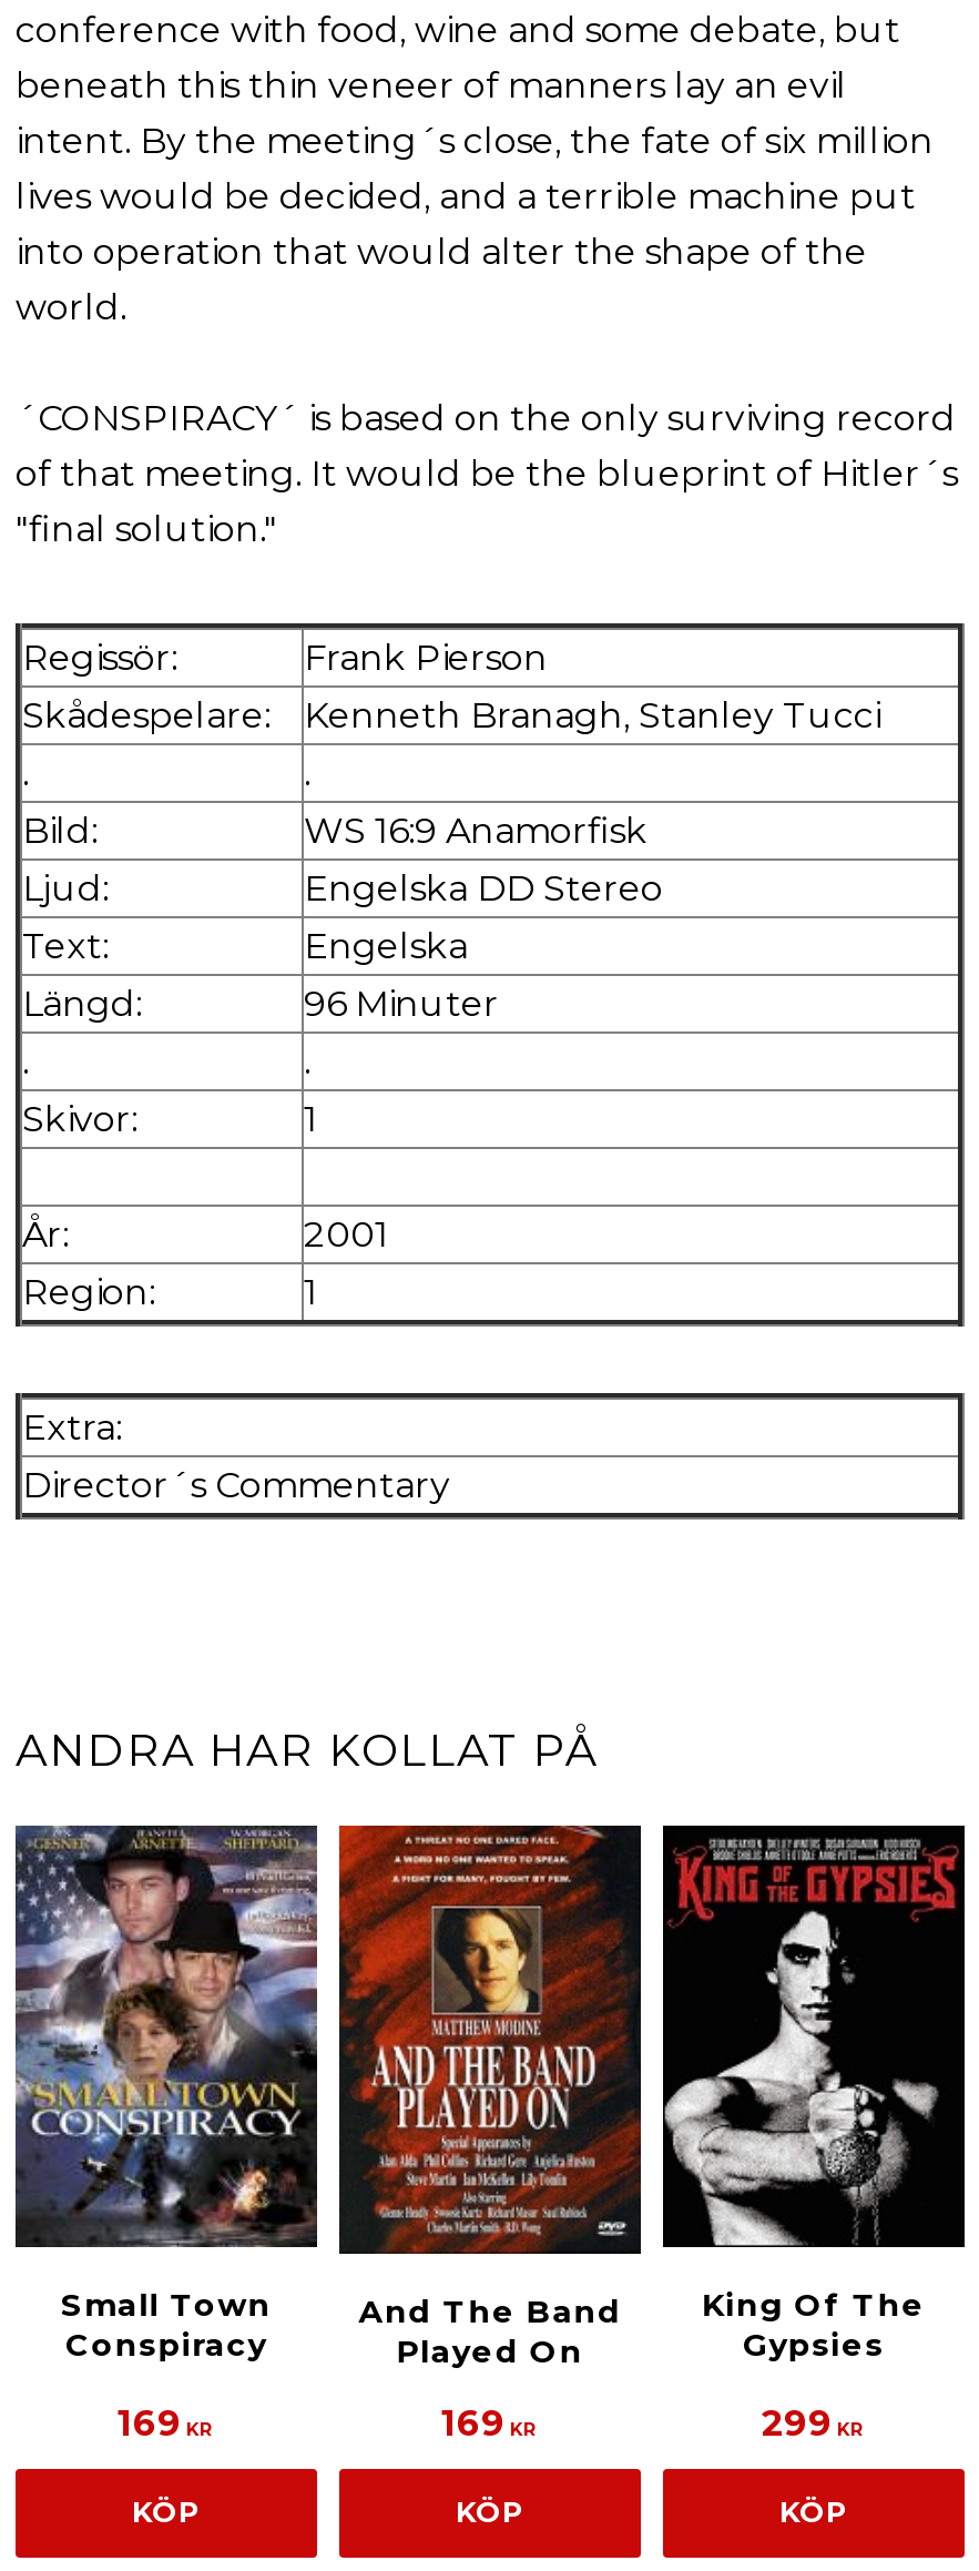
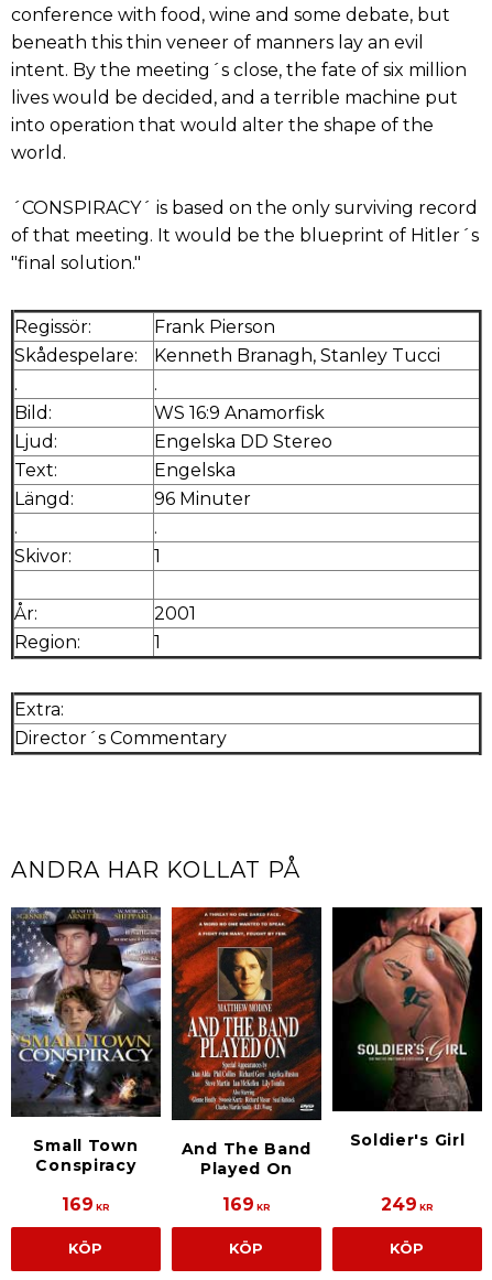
- [image]
- King Of The
- Gypsies
+ [image]
+ Soldier's Girl

- 299 KR
+ 249 KR
